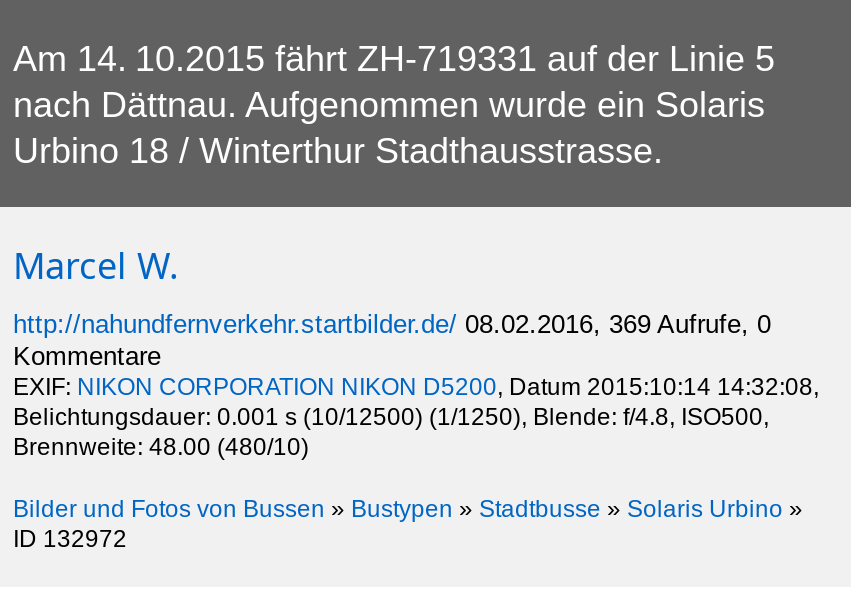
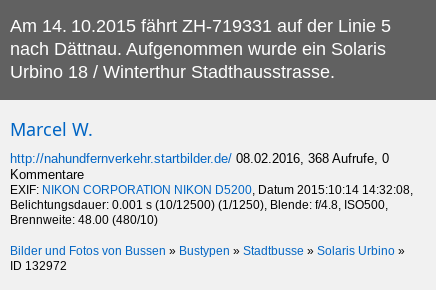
- http://nahundfernverkehr.startbilder.de/ 08.02.2016, 369 Aufrufe, 0
+ http://nahundfernverkehr.startbilder.de/ 08.02.2016, 368 Aufrufe, 0
